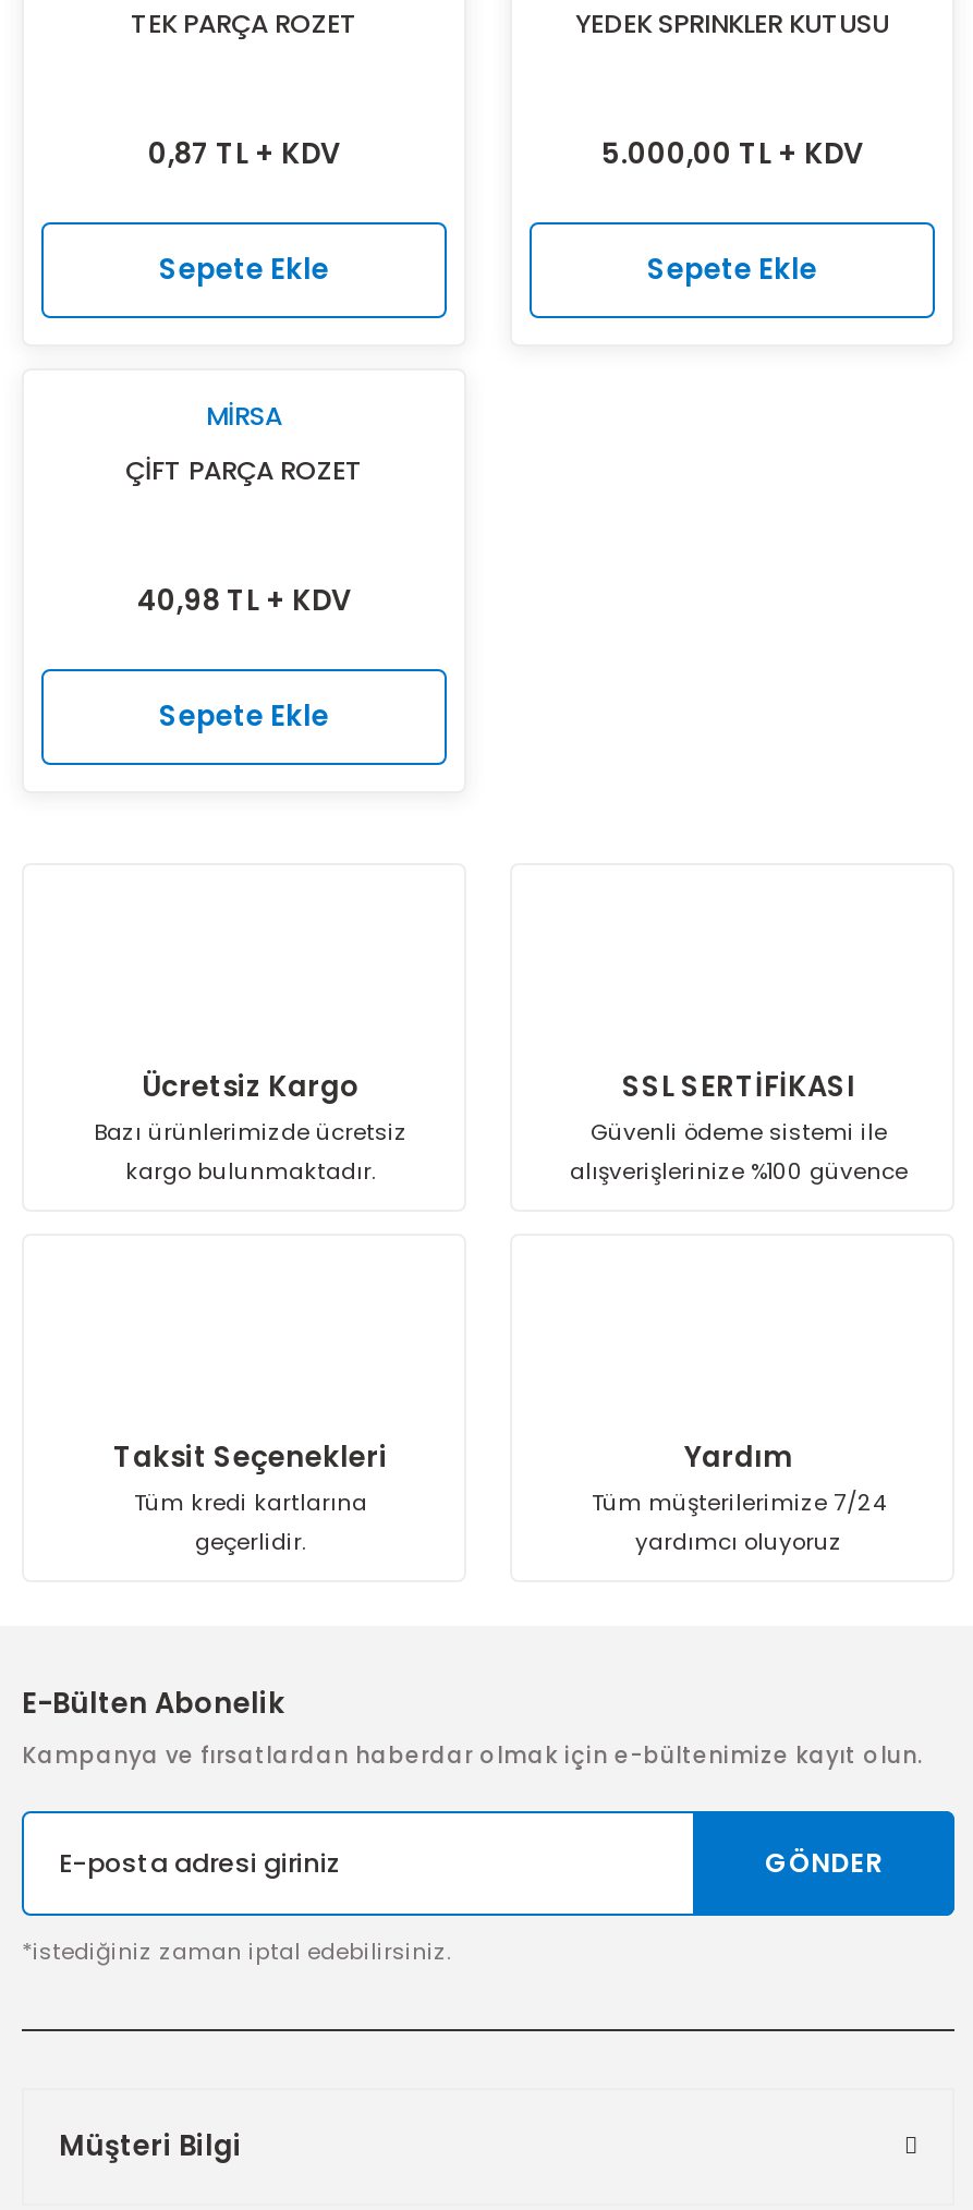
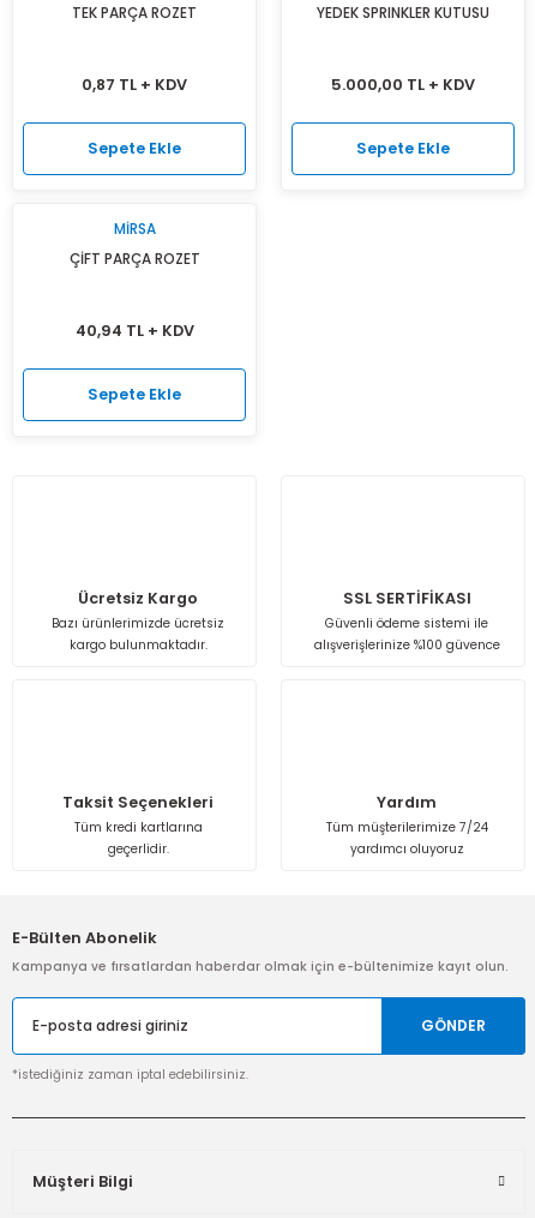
- 40,98 TL + KDV
+ 40,94 TL + KDV
